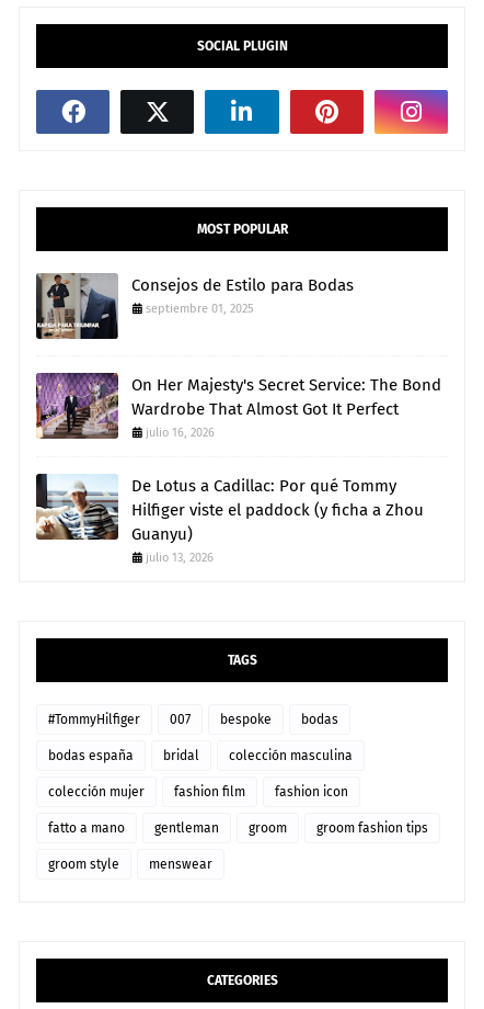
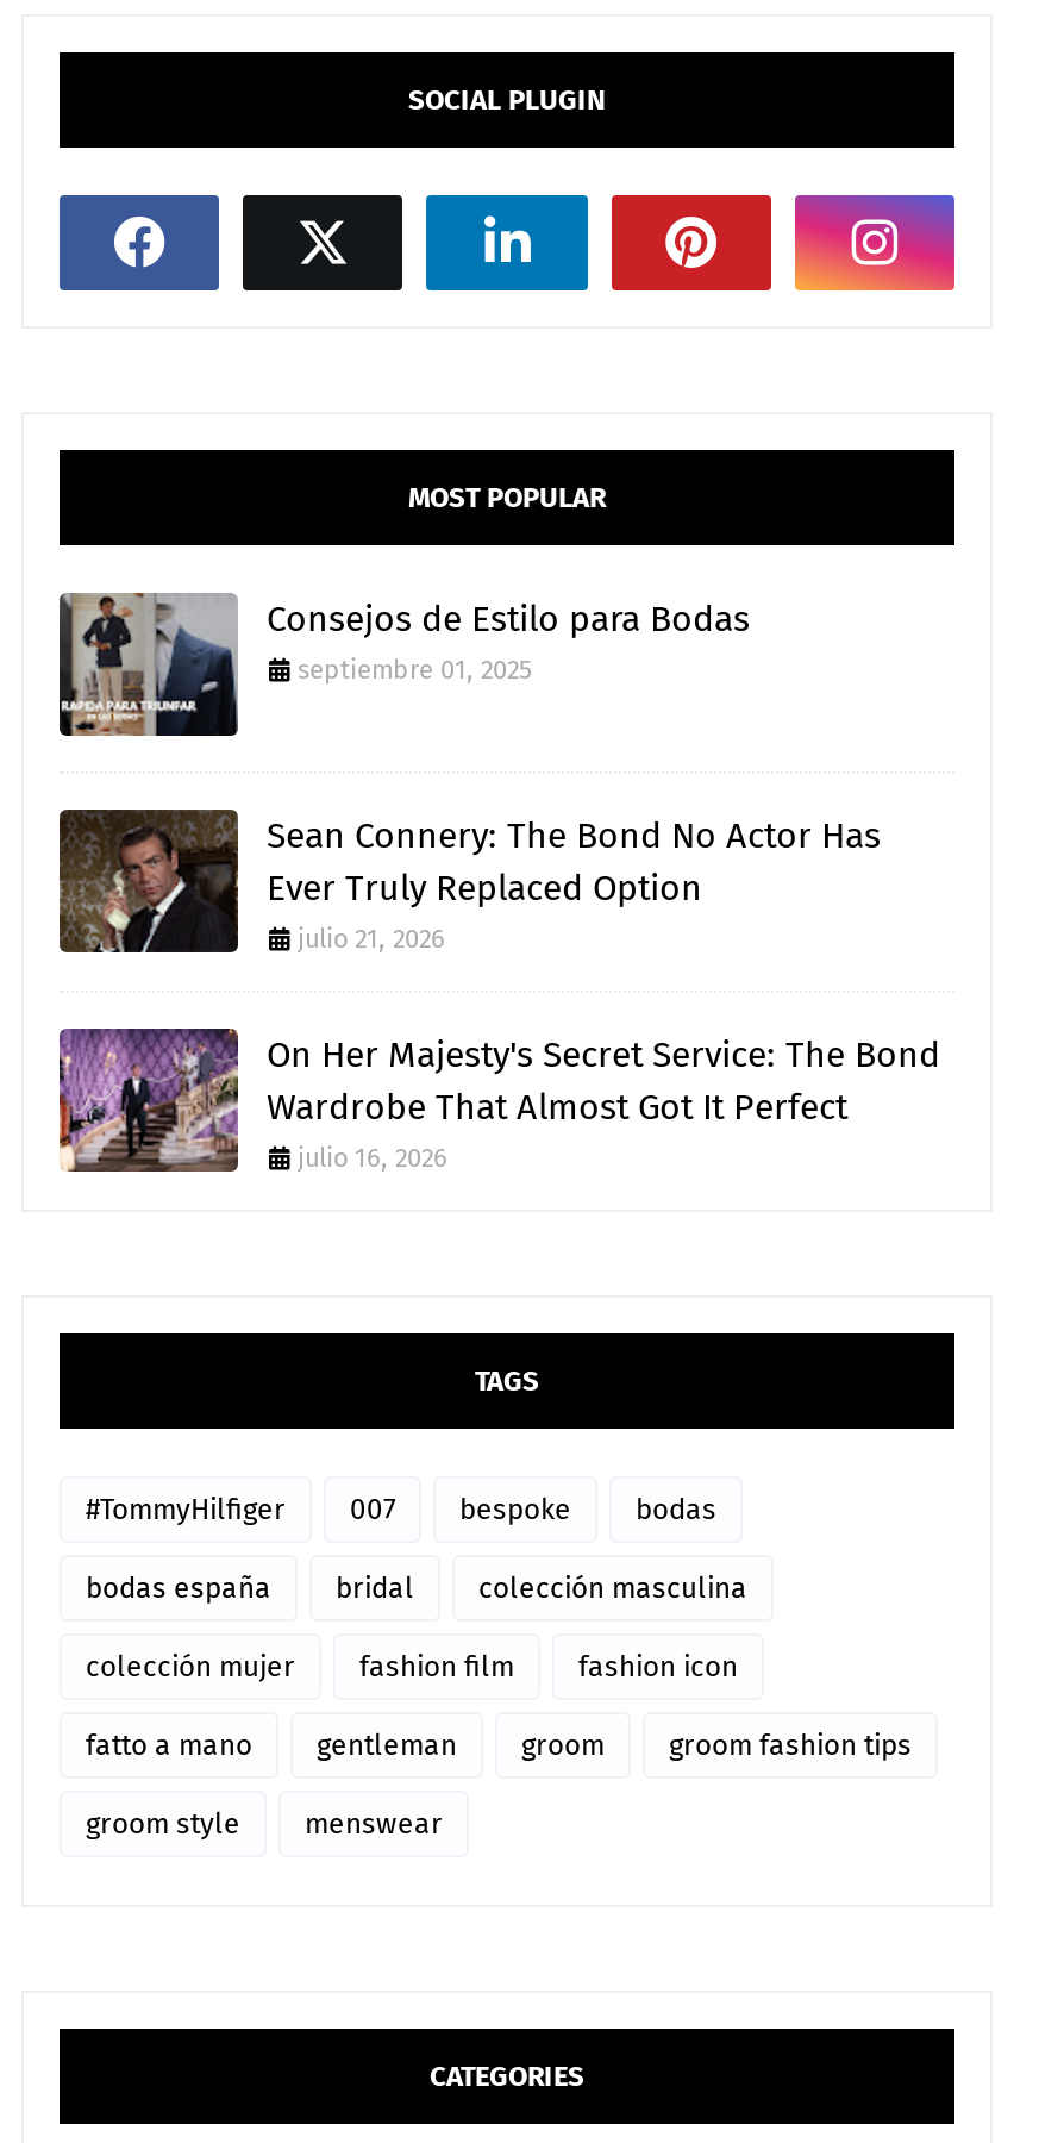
+ [image]
+ Sean Connery: The Bond No Actor Has
+ Ever Truly Replaced Option
+ julio 21, 2026

moved down: [image] | On Her Majesty's Secret Service: The Bond | Wardrobe That Almost Got It Perfect | julio 16, 2026

- [image]
- De Lotus a Cadillac: Por qué Tommy
- Hilfiger viste el paddock (y ficha a Zhou
- Guanyu)
- julio 13, 2026
